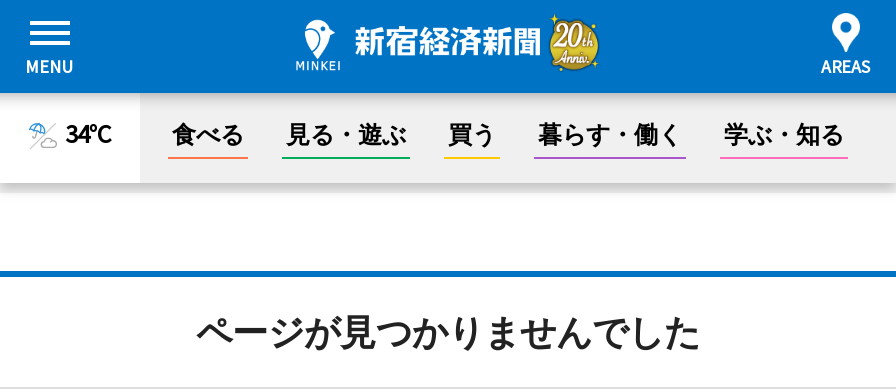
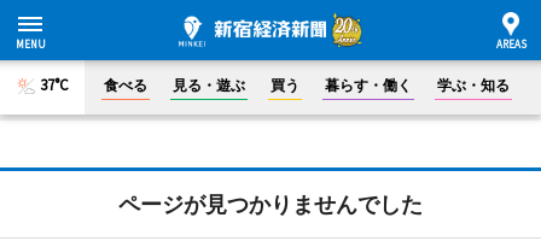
- 34°C 食べる 見る・遊ぶ 買う 暮らす・働く 学ぶ・知る
+ 37°C 食べる 見る・遊ぶ 買う 暮らす・働く 学ぶ・知る
